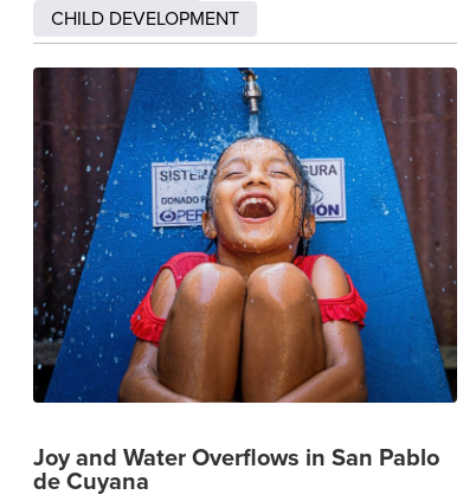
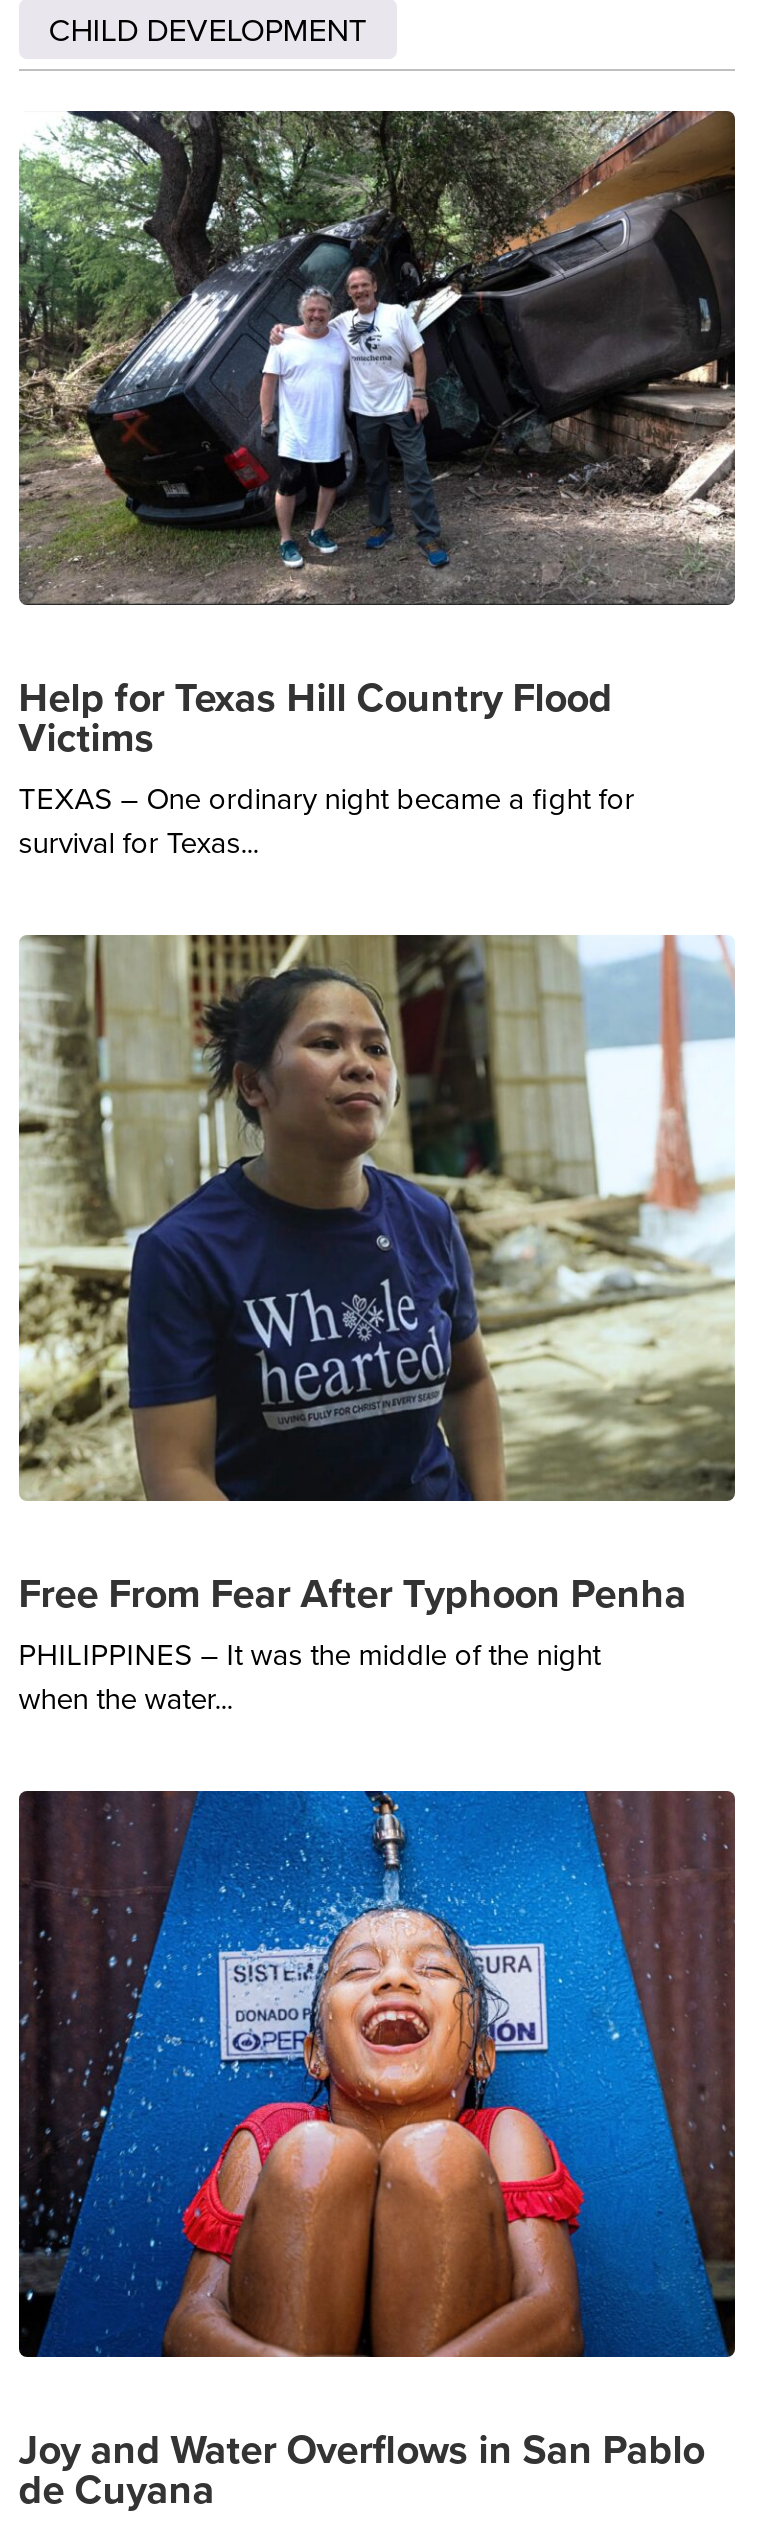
+ [image]
+ Help for Texas Hill Country Flood
+ Victims
+ TEXAS – One ordinary night became a fight for
+ survival for Texas...

+ [image]
+ Free From Fear After Typhoon Penha
+ PHILIPPINES – It was the middle of the night
+ when the water...
